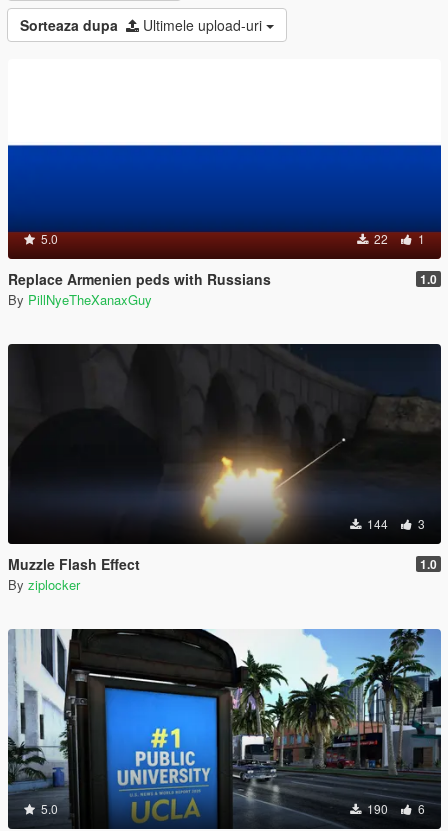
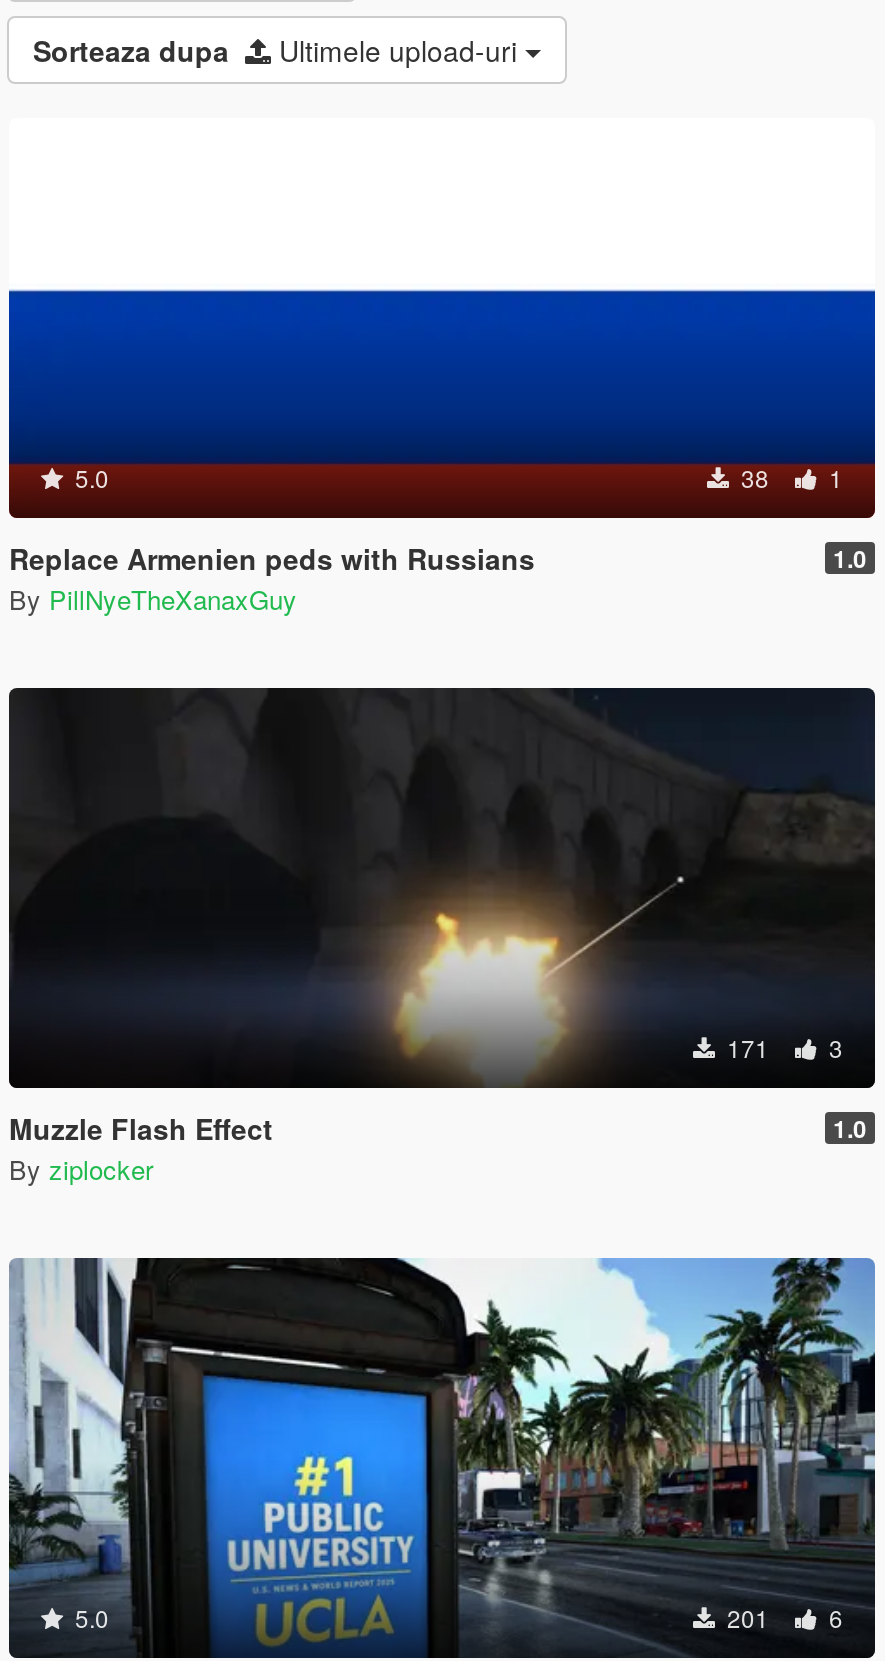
- 22 1
+ 38 1

- 144 3
+ 171 3

- 190 6
+ 201 6
